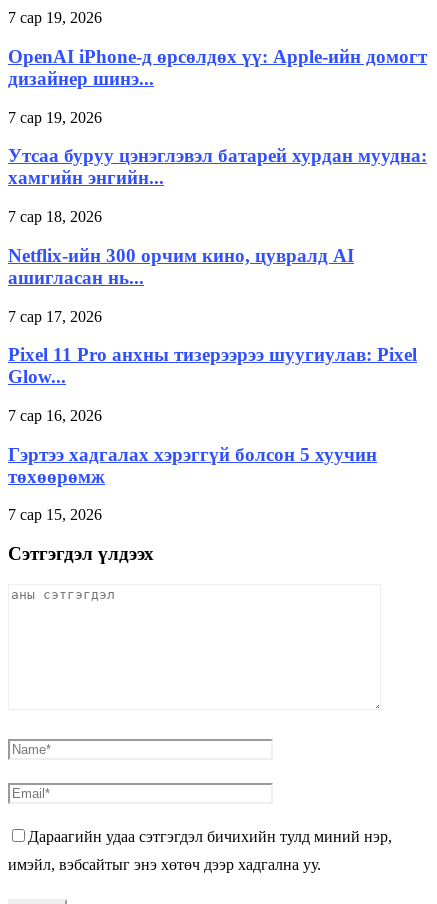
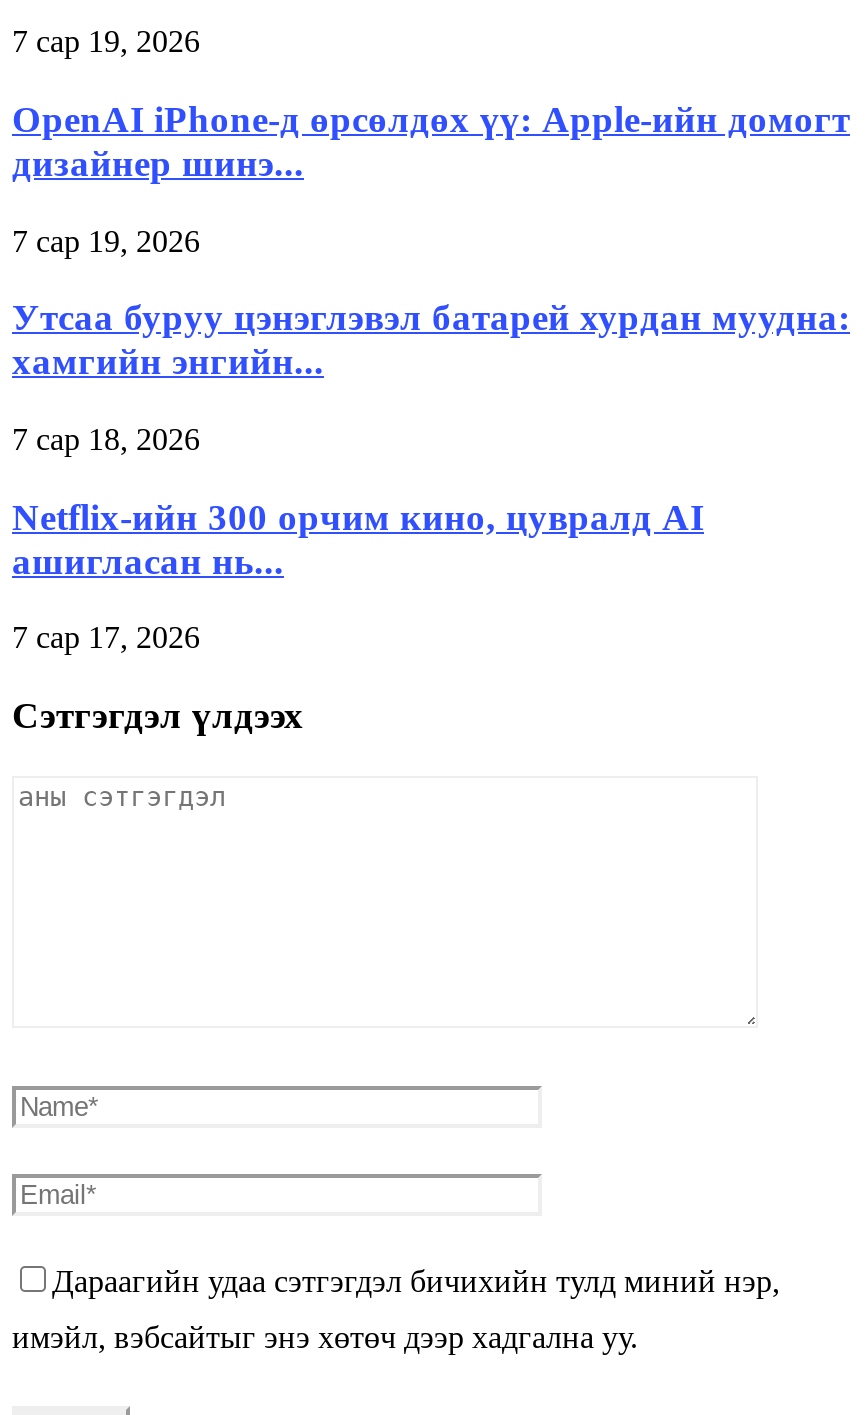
- Pixel 11 Pro анхны тизерээрээ шуугиулав: Pixel
- Glow...
- 7 сар 16, 2026
- Гэртээ хадгалах хэрэггүй болсон 5 хуучин
- төхөөрөмж
- 7 сар 15, 2026
